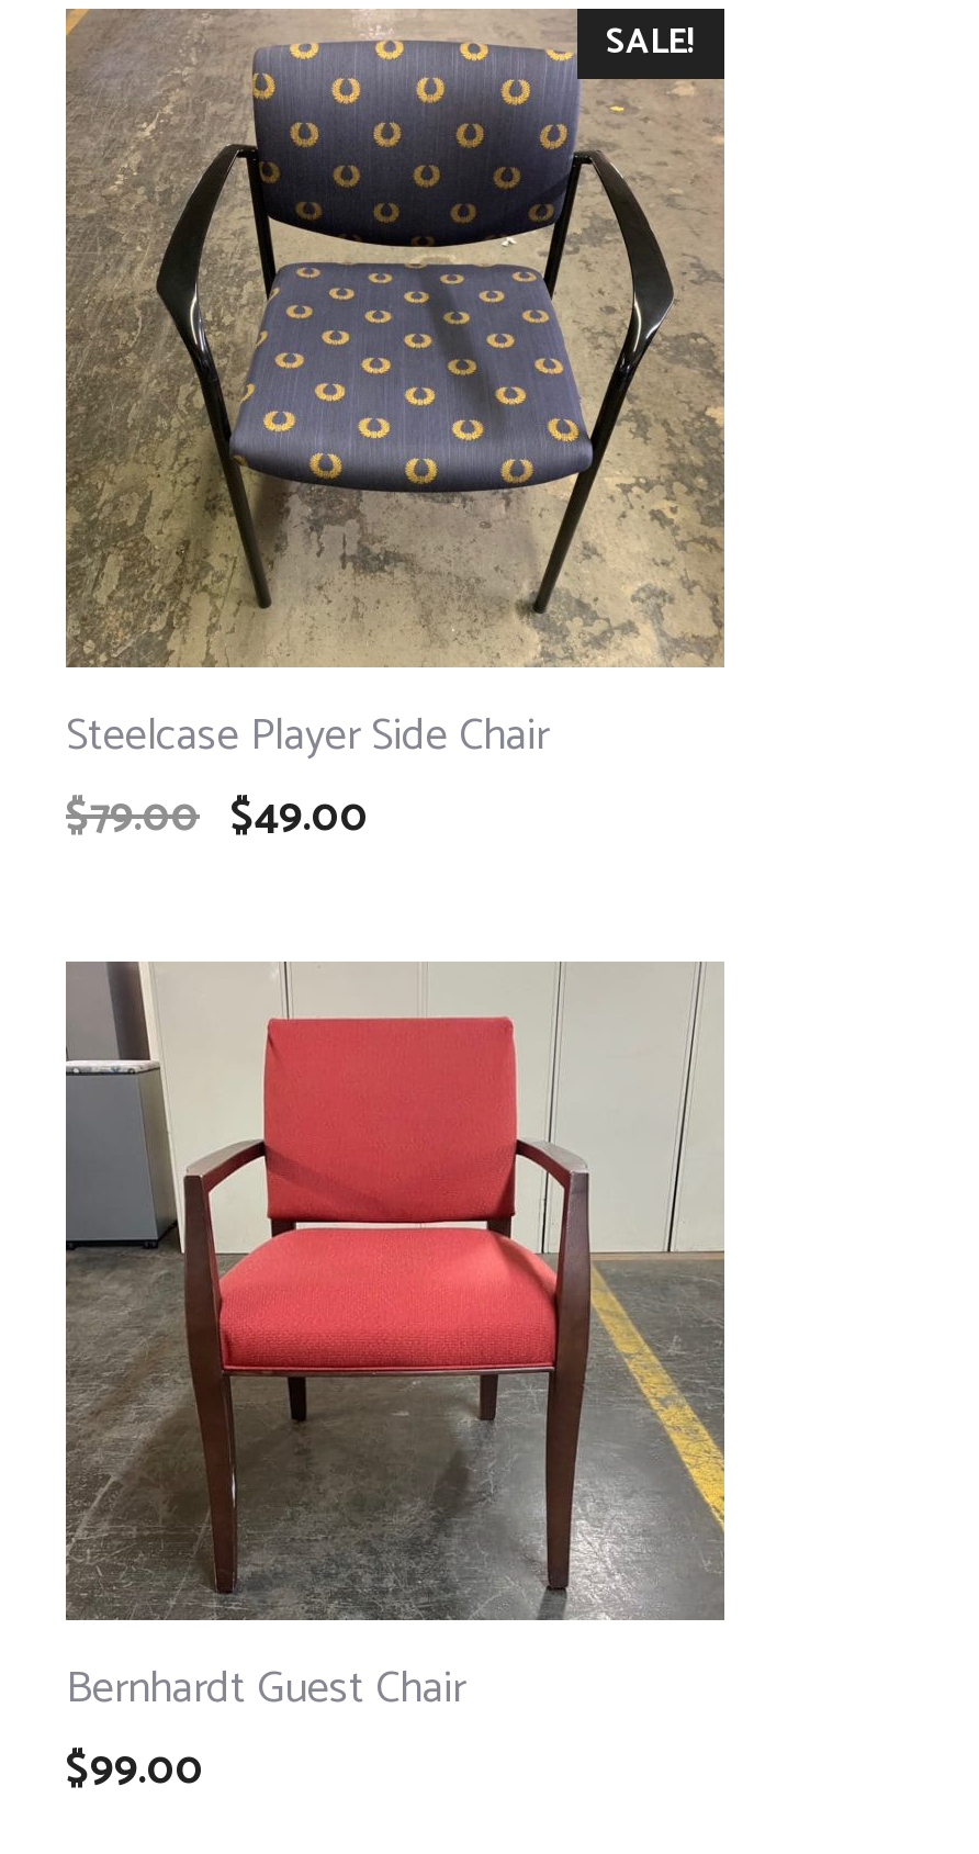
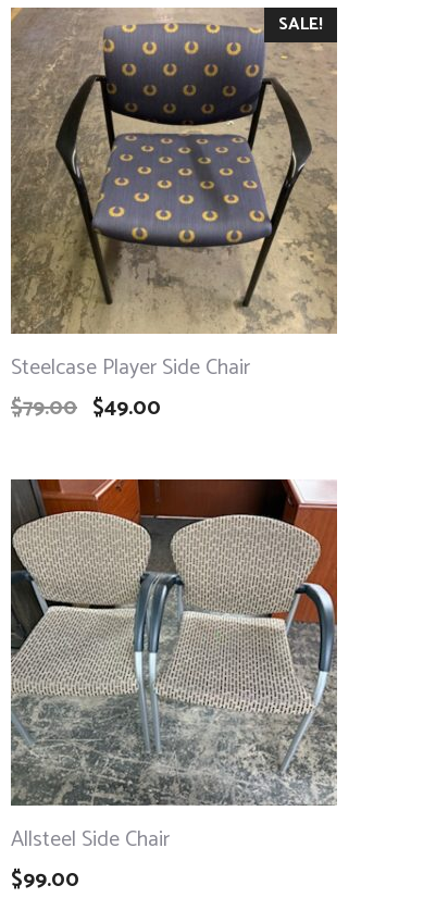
- [image]
- Bernhardt Guest Chair
+ [image]
+ Allsteel Side Chair
